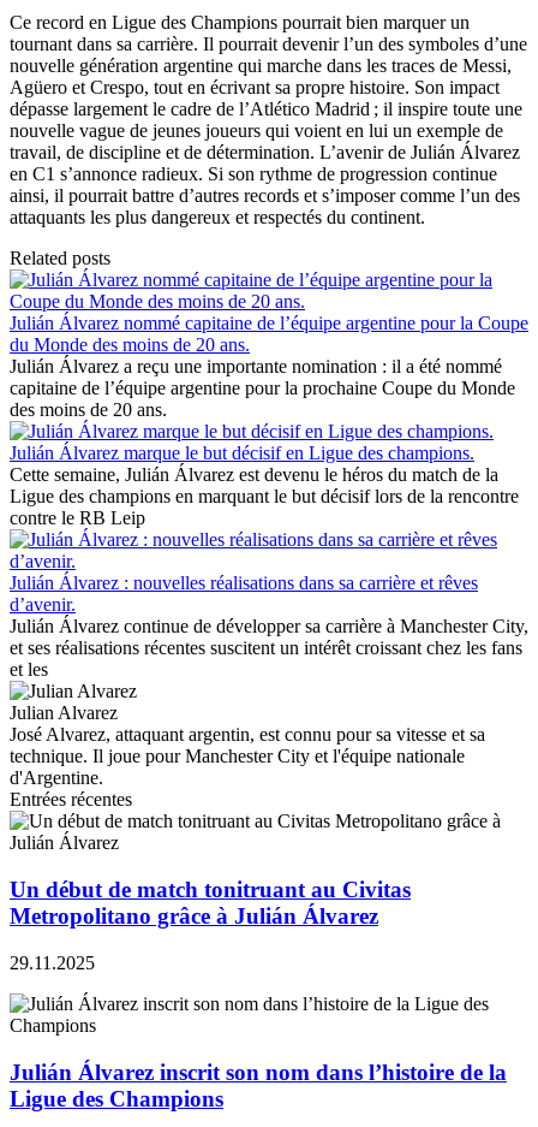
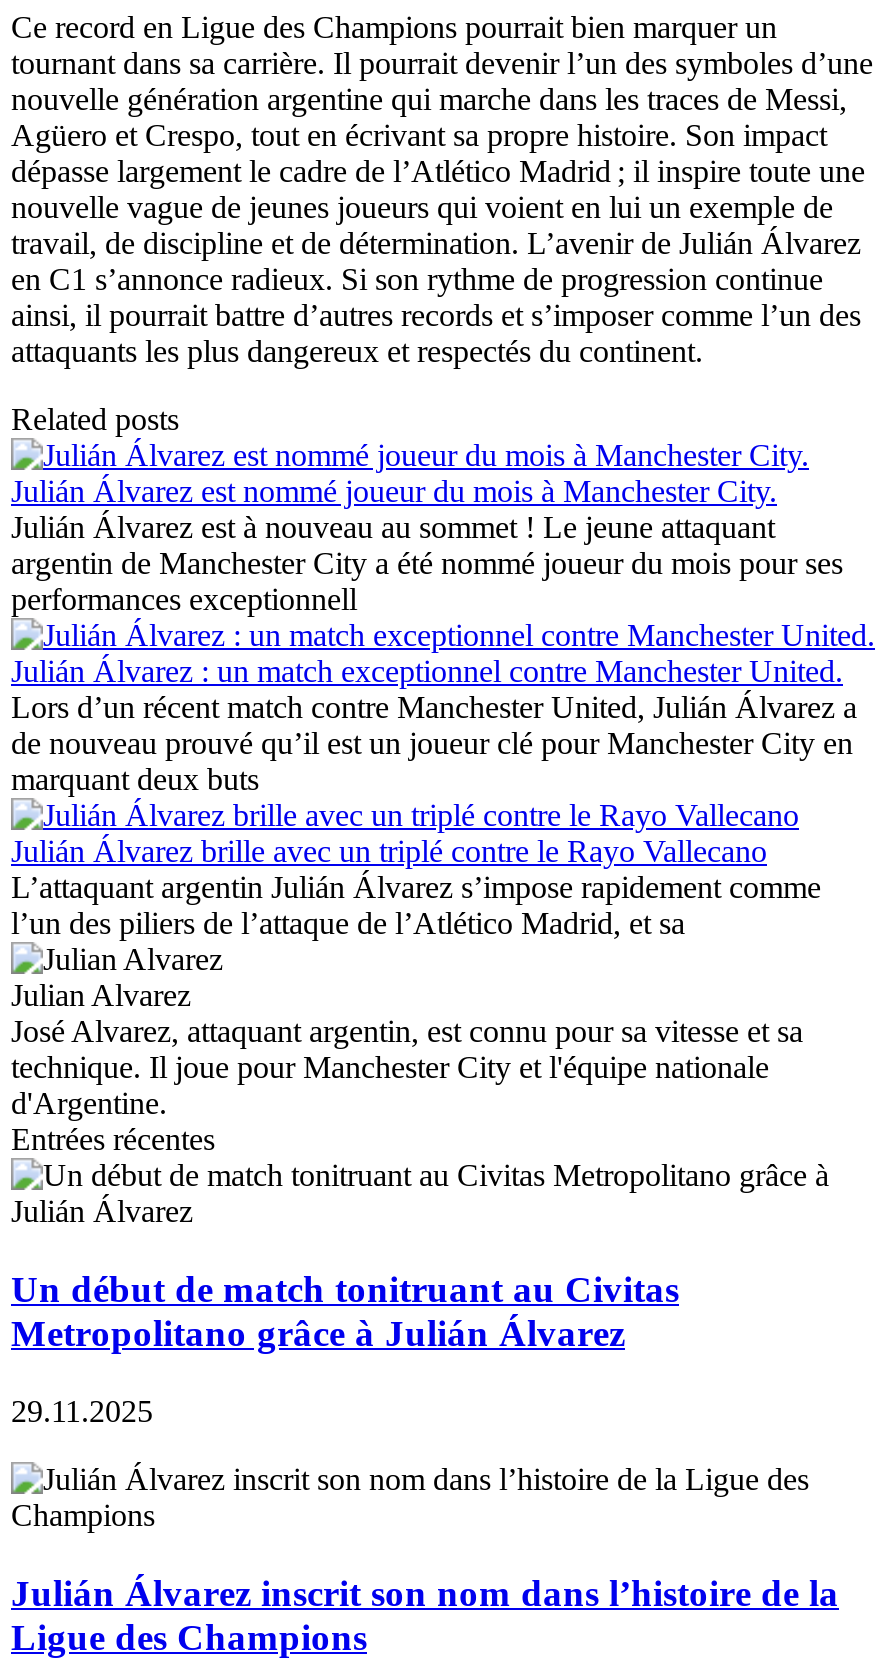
- Julián Álvarez nommé capitaine de l’équipe argentine pour la Coupe
- du Monde des moins de 20 ans.
- Julián Álvarez a reçu une importante nomination : il a été nommé
- capitaine de l’équipe argentine pour la prochaine Coupe du Monde
- des moins de 20 ans.
+ Julián Álvarez est nommé joueur du mois à Manchester City.
+ Julián Álvarez est à nouveau au sommet ! Le jeune attaquant
+ argentin de Manchester City a été nommé joueur du mois pour ses
+ performances exceptionnell

- Julián Álvarez marque le but décisif en Ligue des champions.
- Cette semaine, Julián Álvarez est devenu le héros du match de la
- Ligue des champions en marquant le but décisif lors de la rencontre
- contre le RB Leip
+ Julián Álvarez : un match exceptionnel contre Manchester United.
+ Lors d’un récent match contre Manchester United, Julián Álvarez a
+ de nouveau prouvé qu’il est un joueur clé pour Manchester City en
+ marquant deux buts

- Julián Álvarez : nouvelles réalisations dans sa carrière et rêves
- d’avenir.
- Julián Álvarez continue de développer sa carrière à Manchester City,
- et ses réalisations récentes suscitent un intérêt croissant chez les fans
- et les
+ Julián Álvarez brille avec un triplé contre le Rayo Vallecano
+ L’attaquant argentin Julián Álvarez s’impose rapidement comme
+ l’un des piliers de l’attaque de l’Atlético Madrid, et sa
